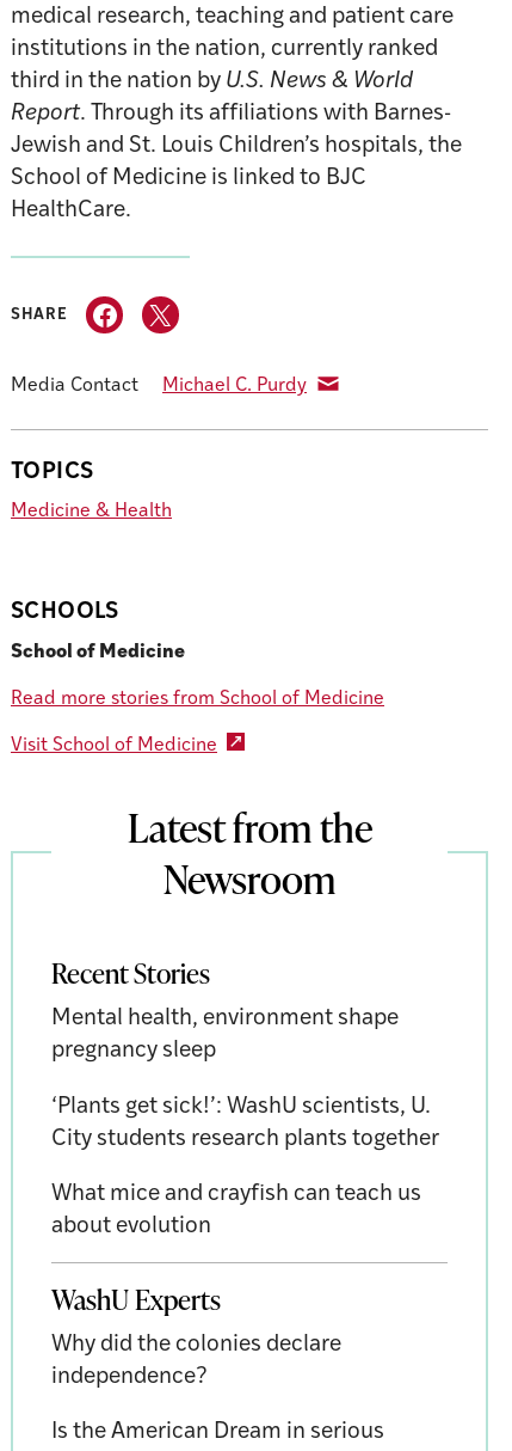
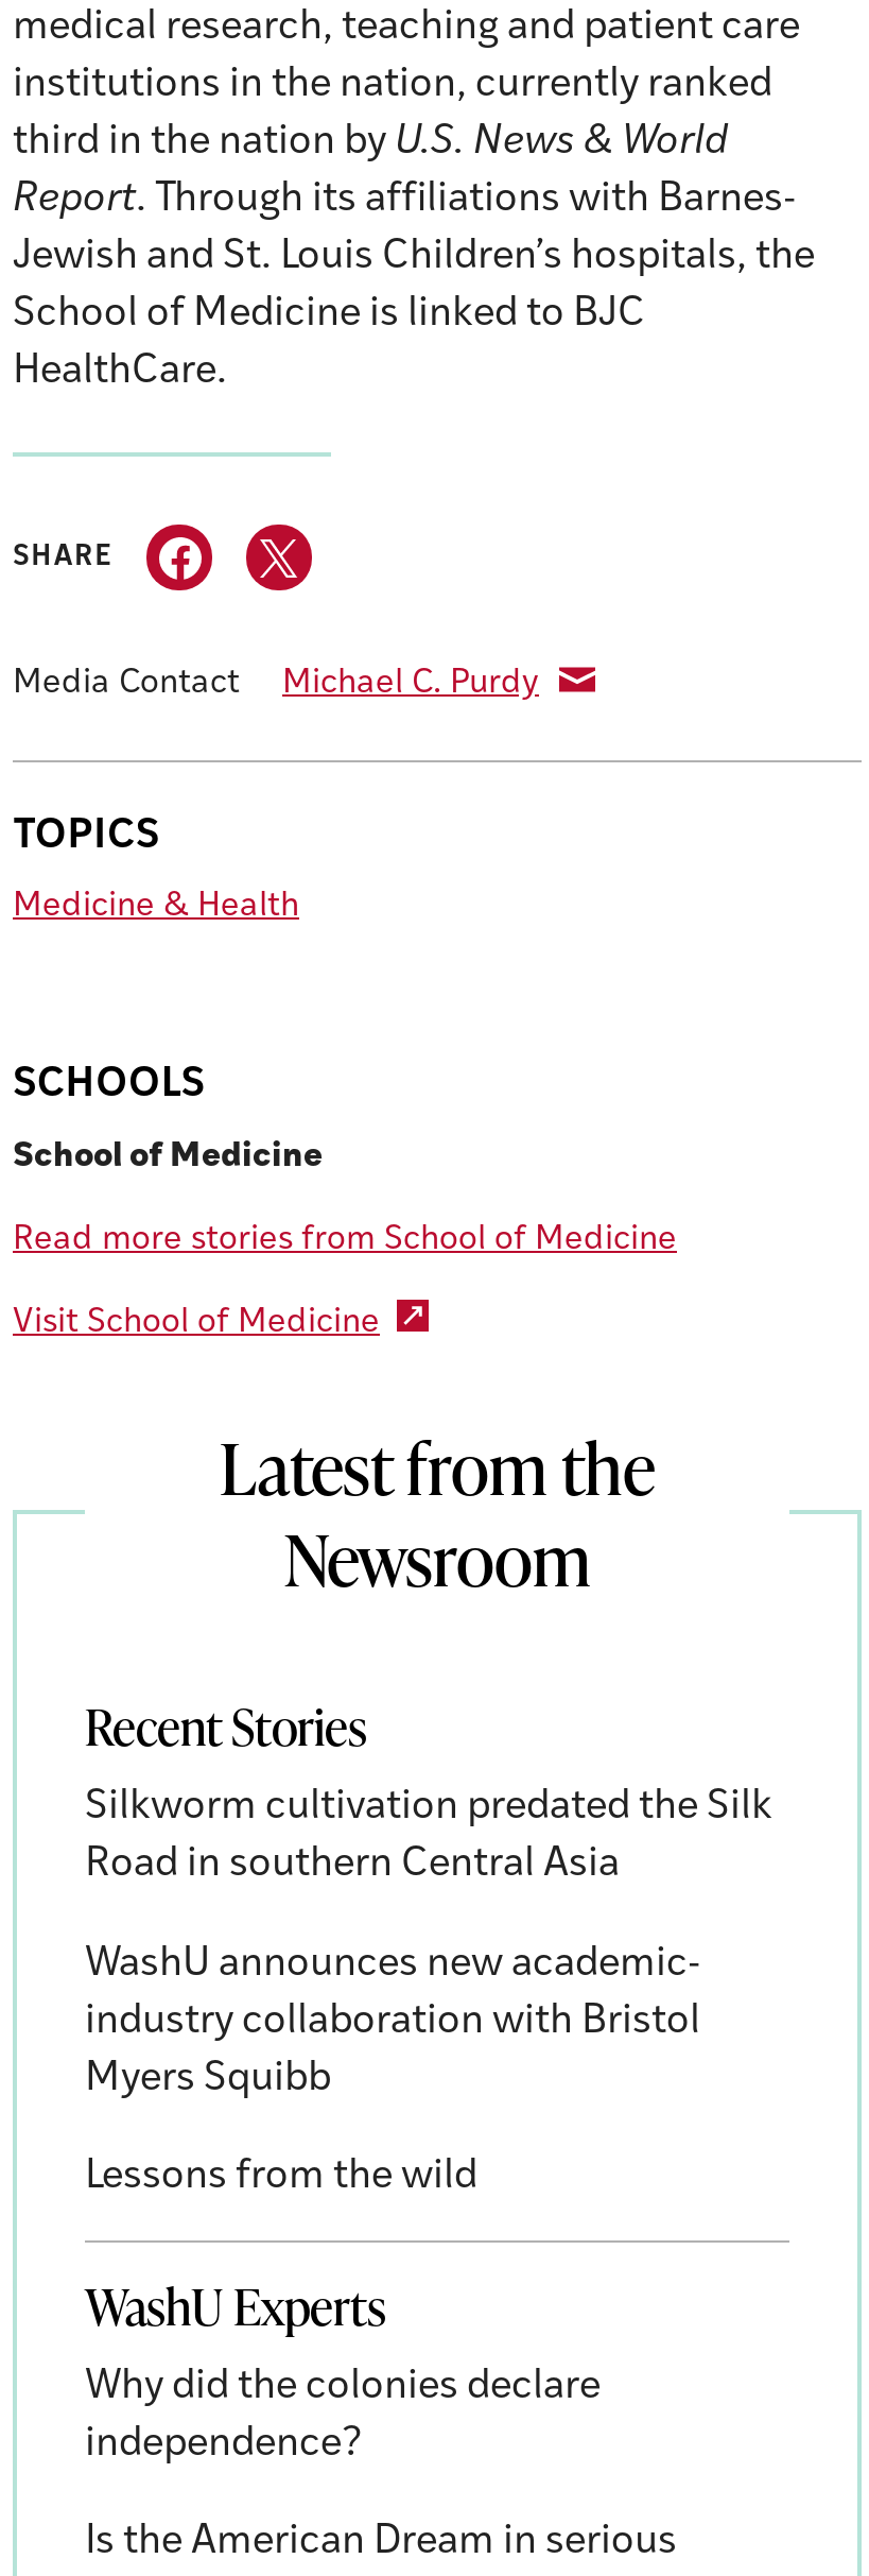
- Mental health, environment shape
- pregnancy sleep
+ Silkworm cultivation predated the Silk
+ Road in southern Central Asia

- ‘Plants get sick!’: WashU scientists, U.
- City students research plants together
+ WashU announces new academic-
+ industry collaboration with Bristol
+ Myers Squibb

- What mice and crayfish can teach us
- about evolution
+ Lessons from the wild
